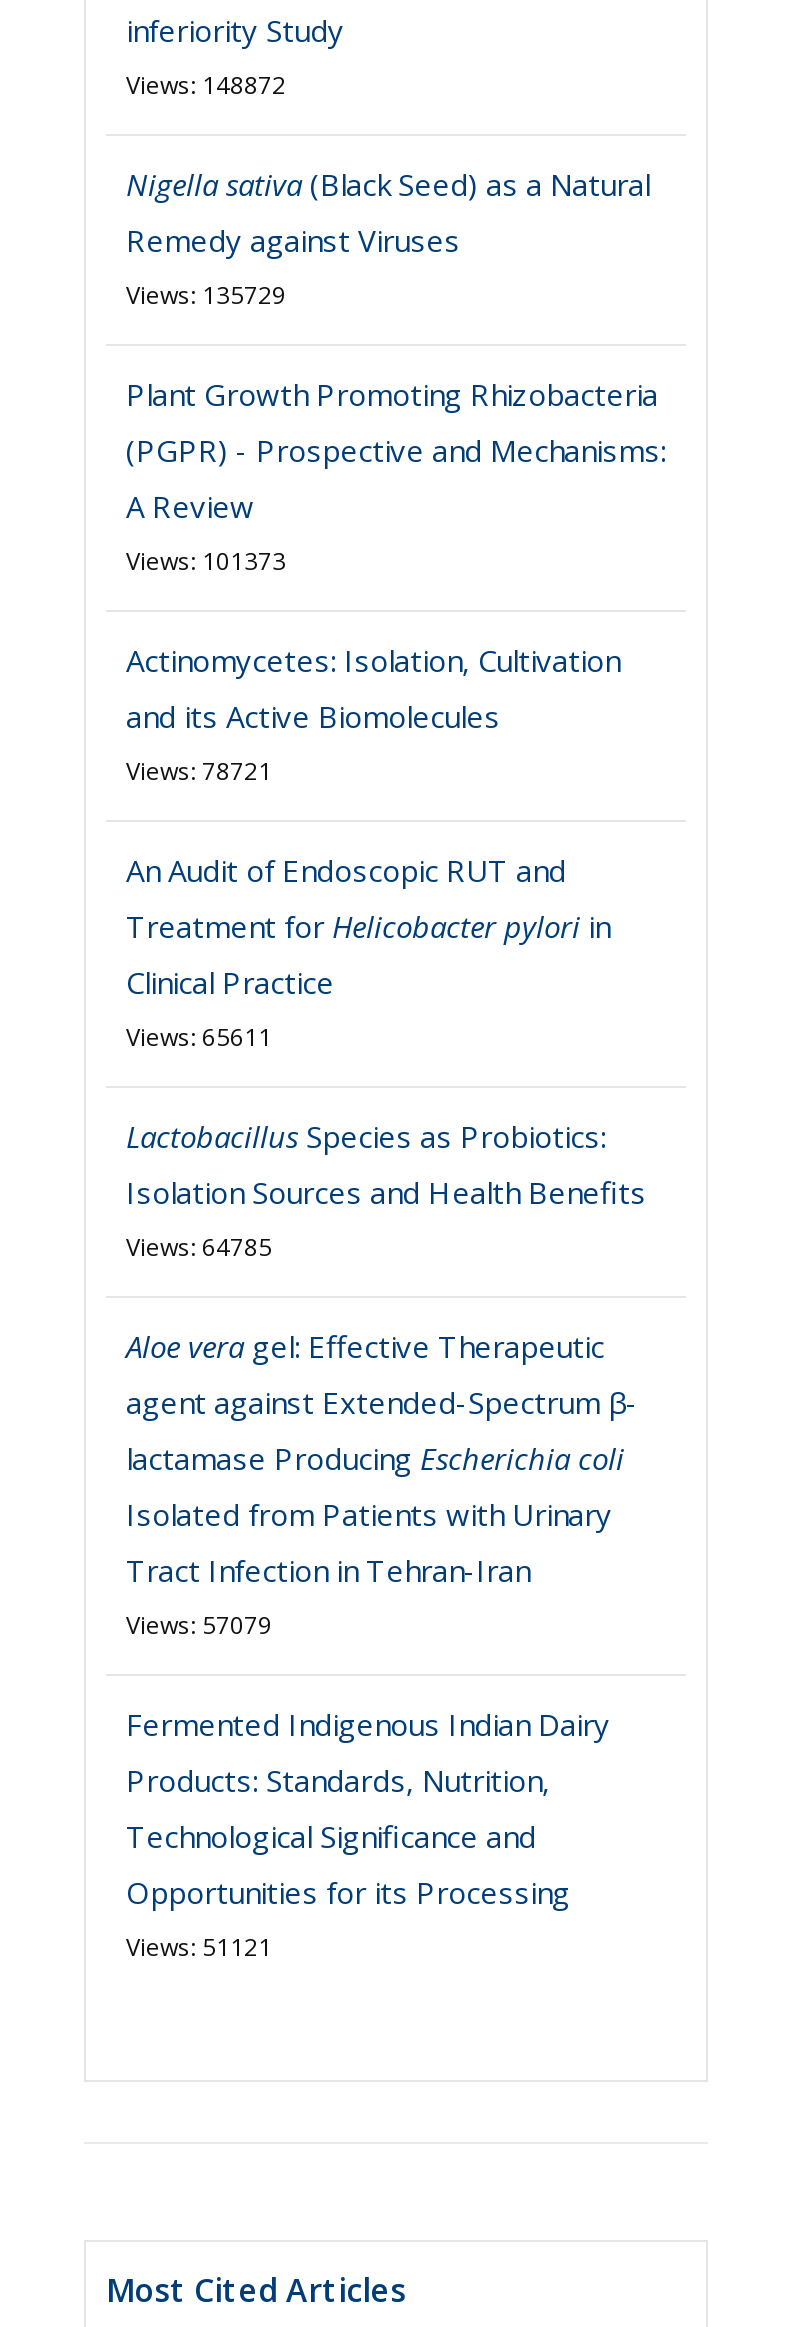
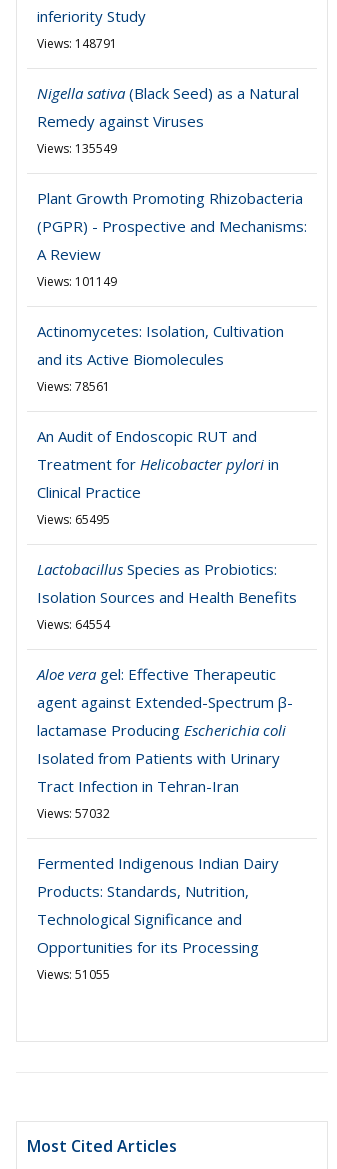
- Views: 148872
+ Views: 148791

- Views: 135729
+ Views: 135549

- Views: 101373
+ Views: 101149

- Views: 78721
+ Views: 78561

- Views: 65611
+ Views: 65495

- Views: 64785
+ Views: 64554

- Views: 57079
+ Views: 57032

- Views: 51121
+ Views: 51055
